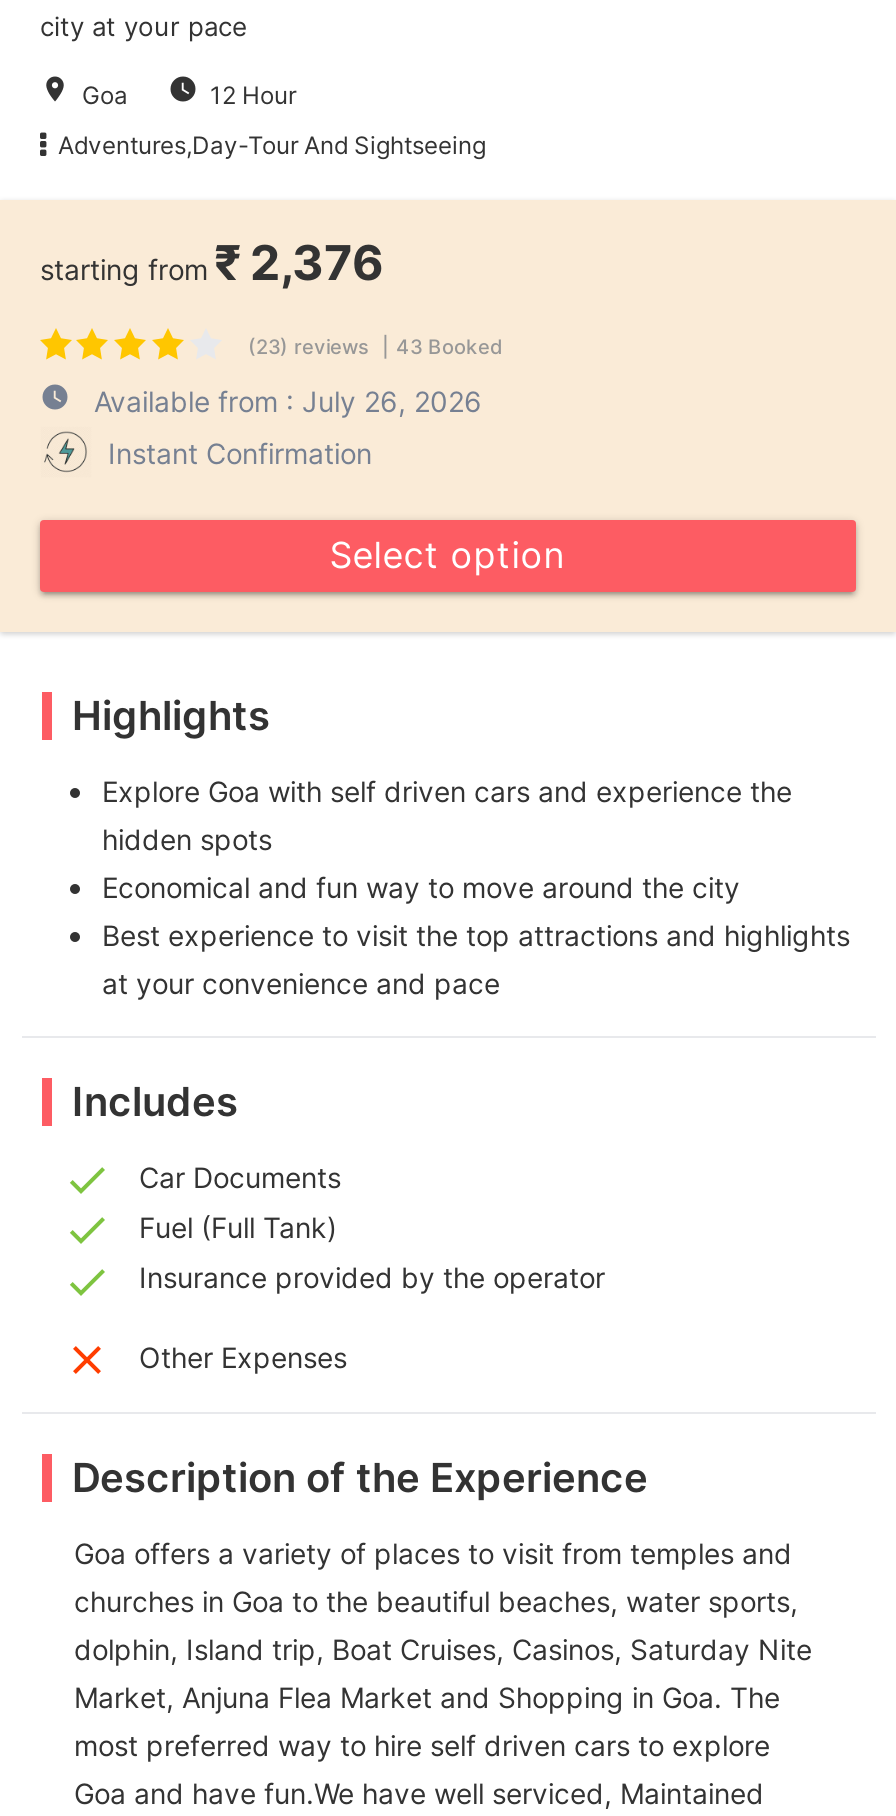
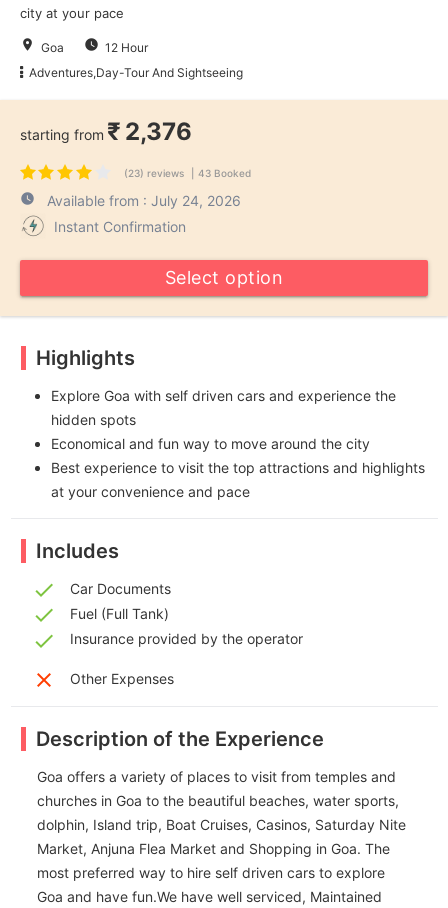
- Available from : July 26, 2026
+ Available from : July 24, 2026
